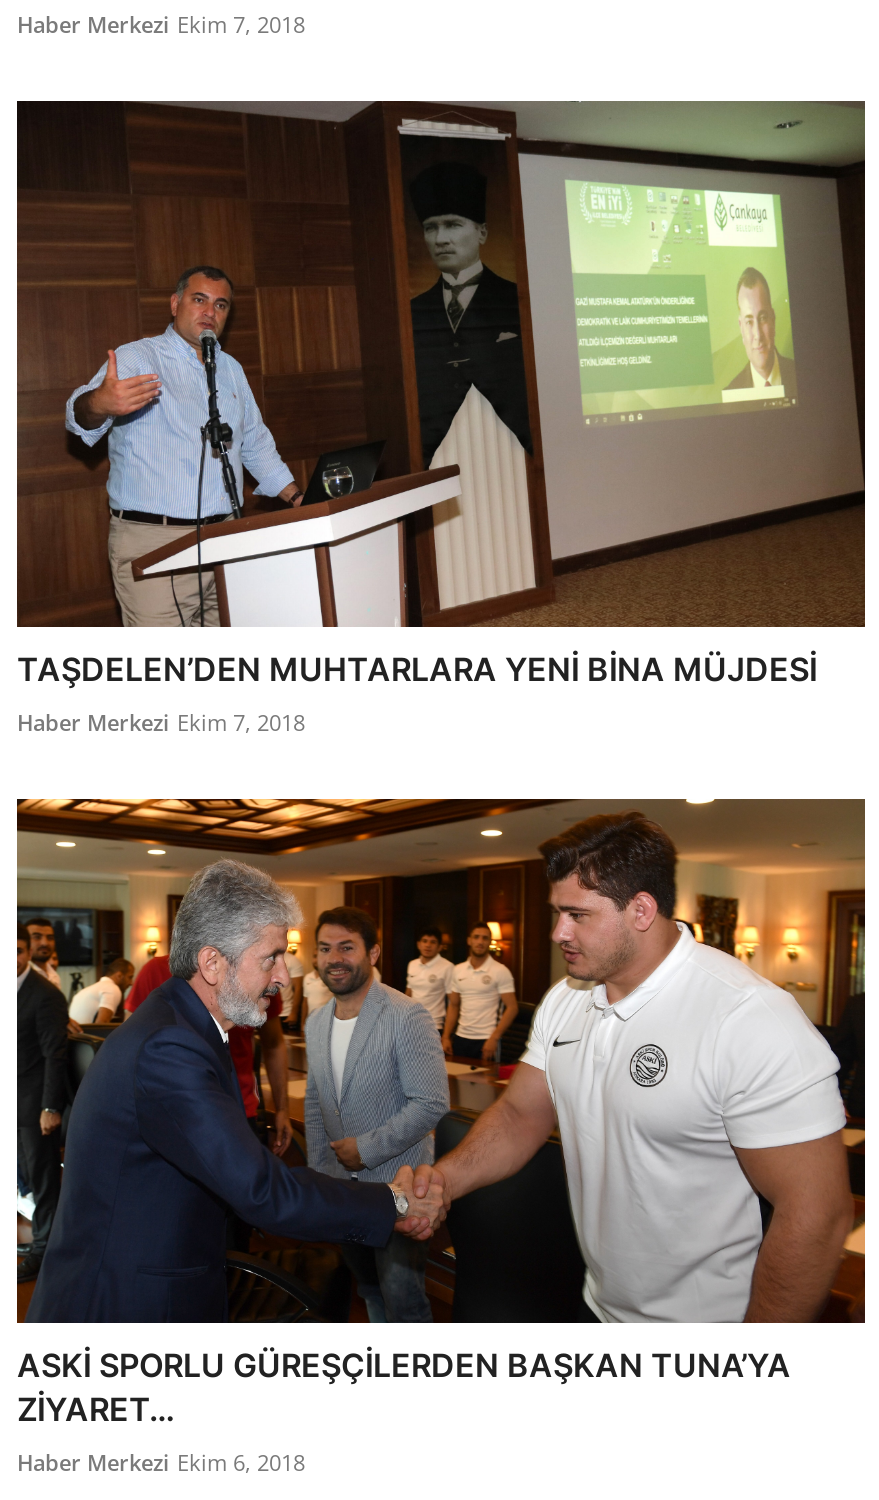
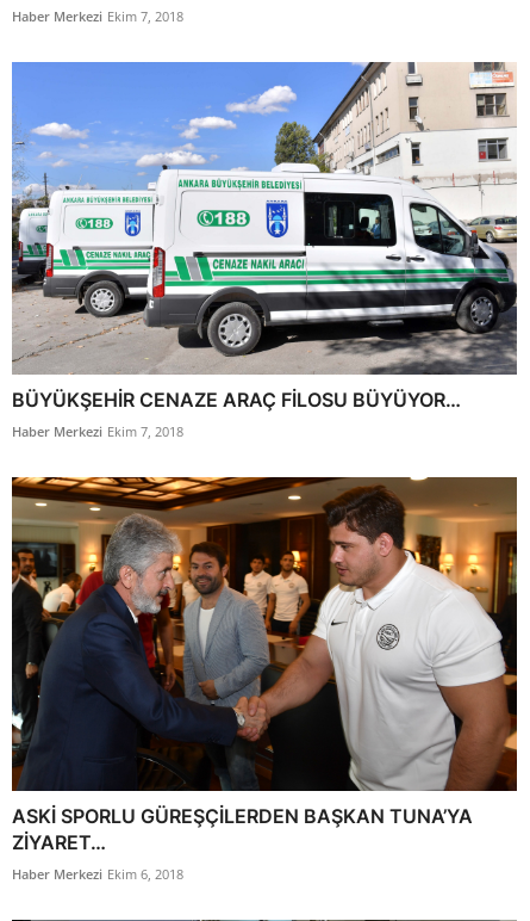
- [image]
- TAŞDELEN’DEN MUHTARLARA YENİ BİNA MÜJDESİ
+ [image]
+ BÜYÜKŞEHİR CENAZE ARAÇ FİLOSU BÜYÜYOR…
